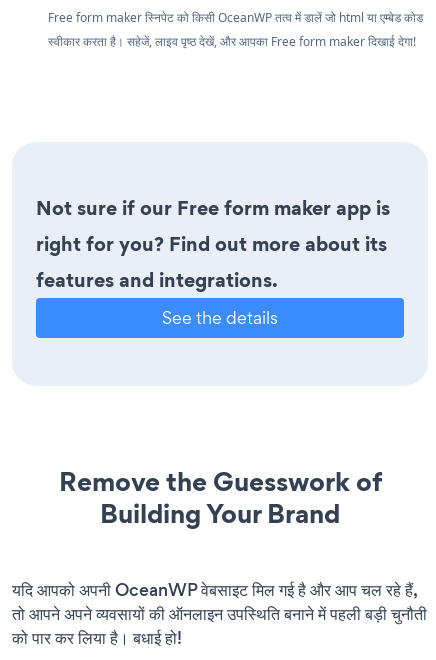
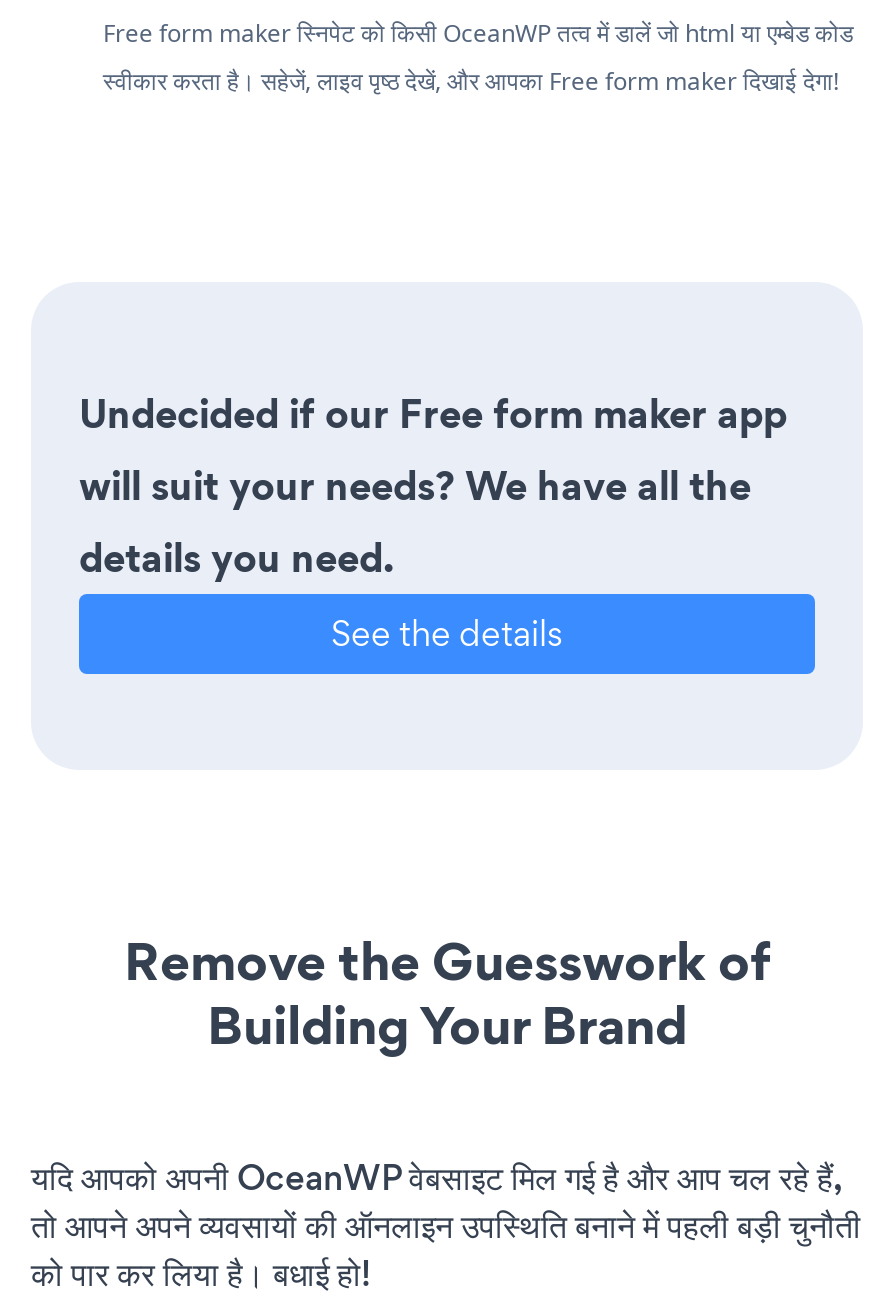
- Not sure if our Free form maker app is
- right for you? Find out more about its
- features and integrations.
+ Undecided if our Free form maker app
+ will suit your needs? We have all the
+ details you need.
